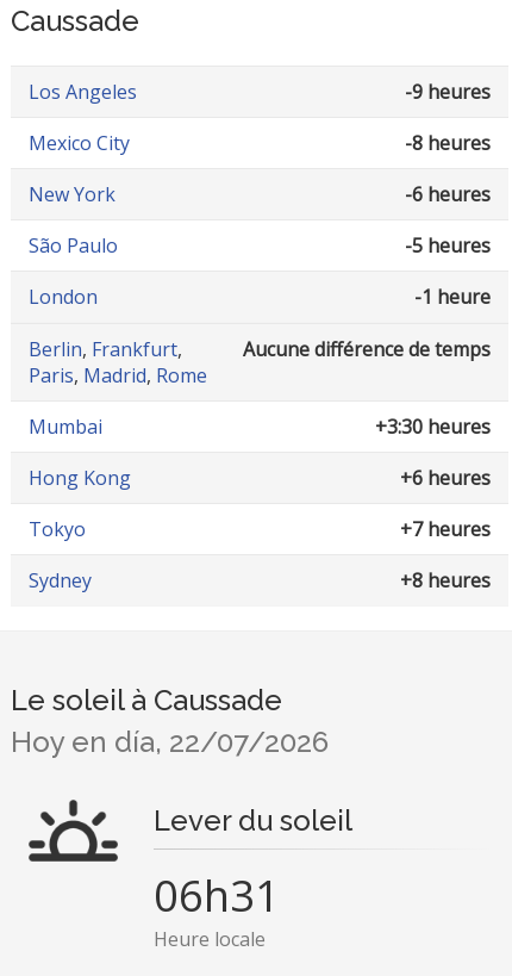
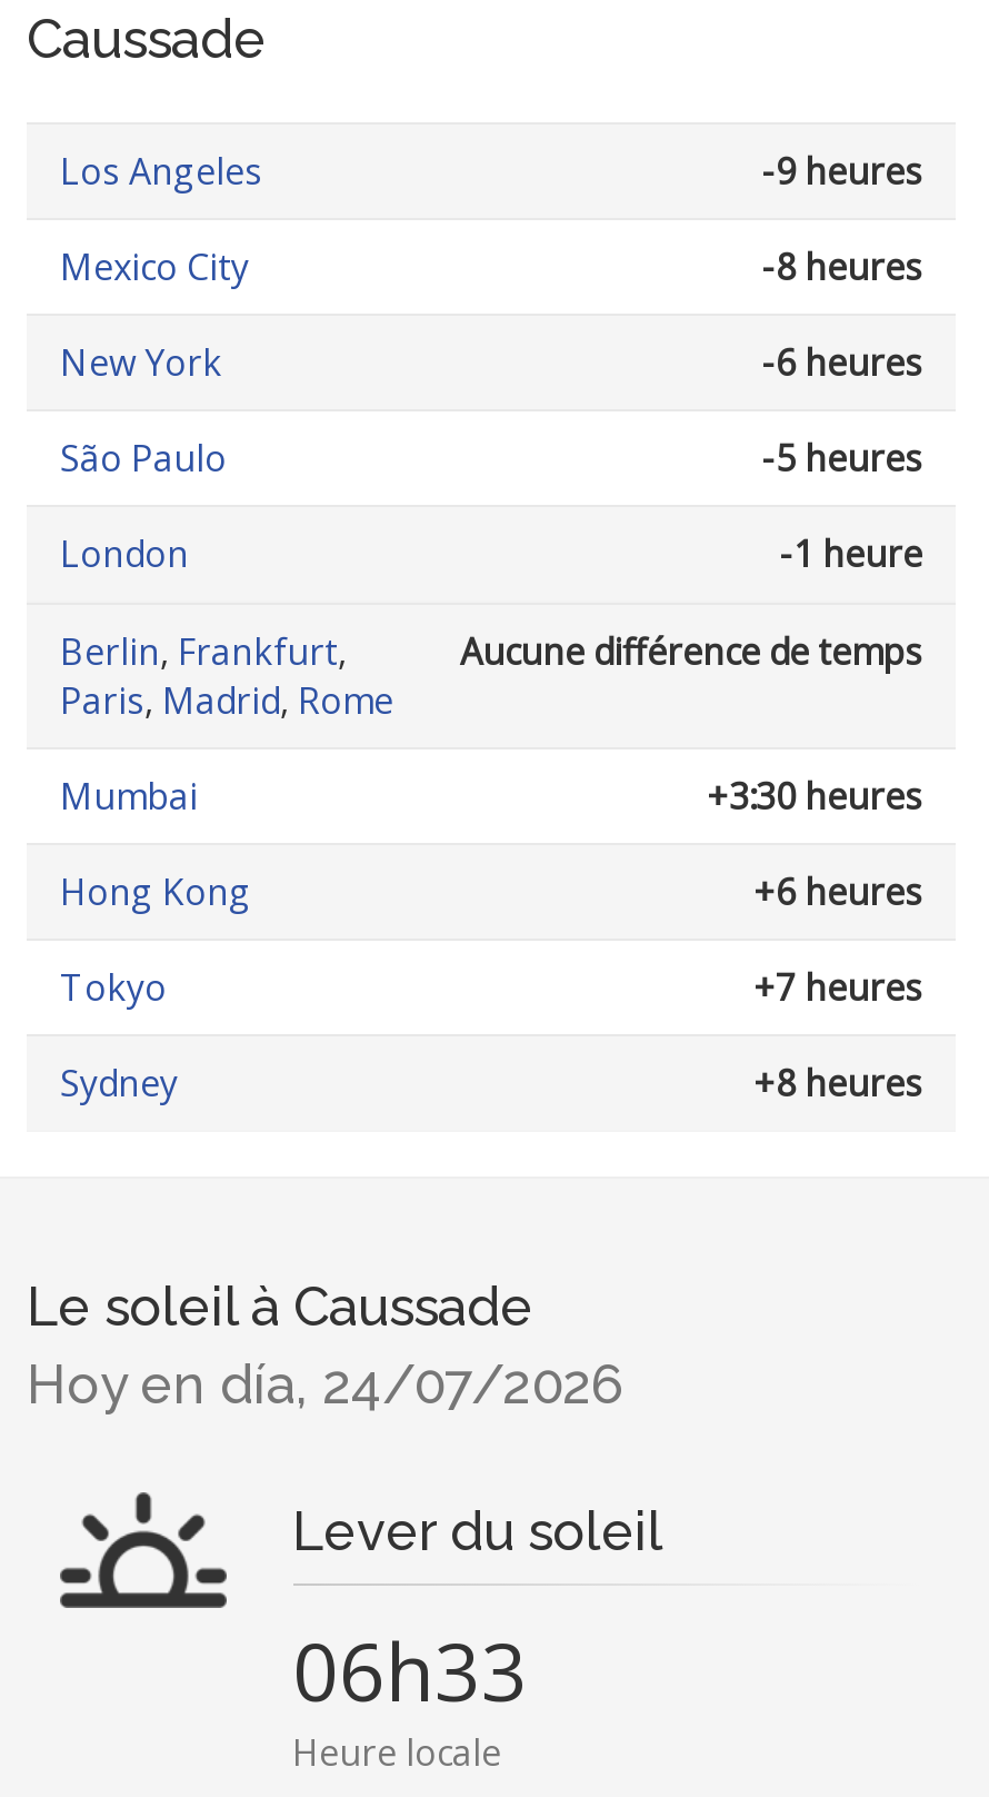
- Hoy en día, 22/07/2026
+ Hoy en día, 24/07/2026

- 06h31
+ 06h33
